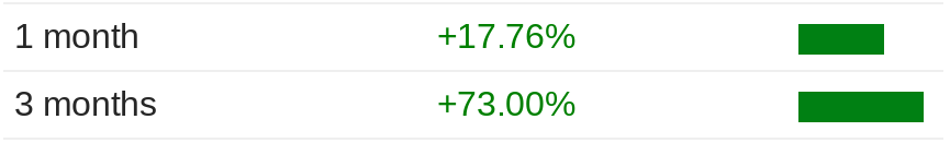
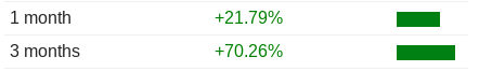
- +17.76%
+ +21.79%

- +73.00%
+ +70.26%
